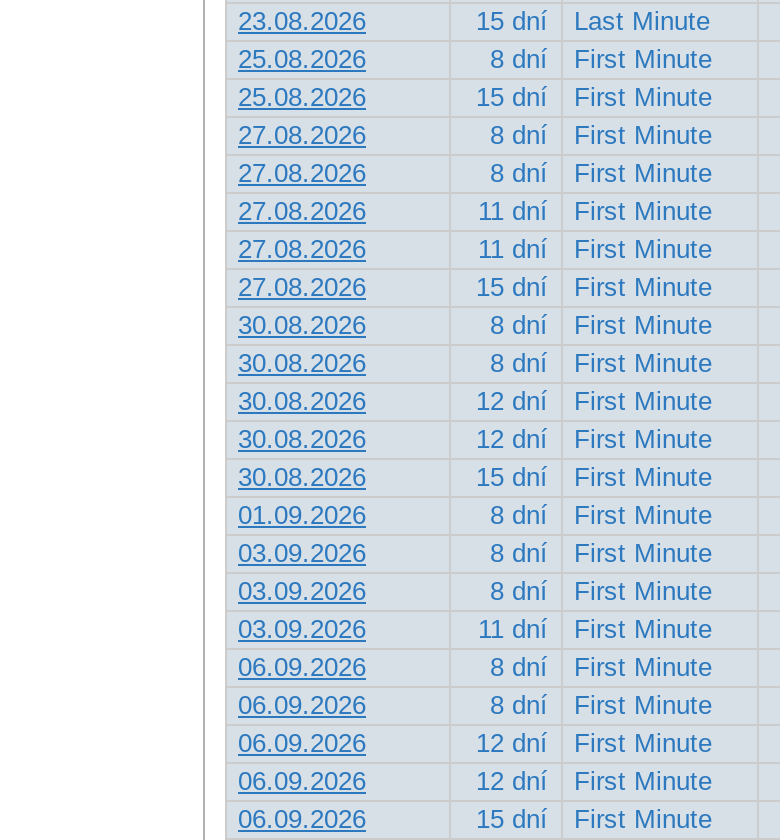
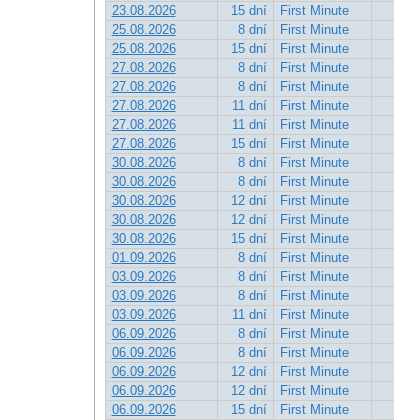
- Last Minute
+ First Minute
